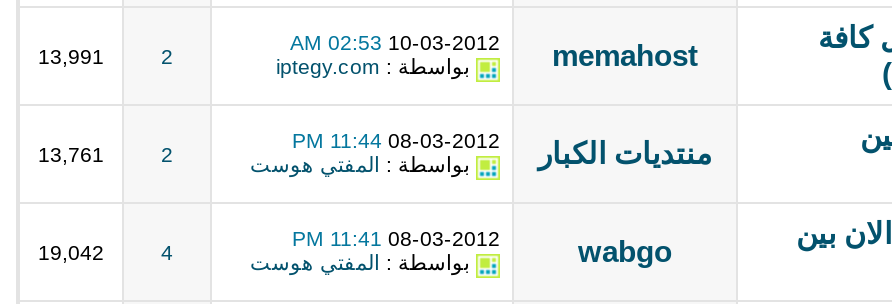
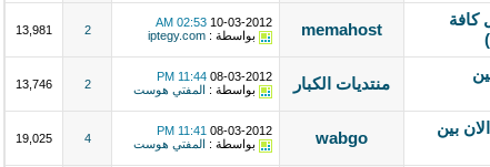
- 13,991
+ 13,981

- 13,761
+ 13,746

- 19,042
+ 19,025
